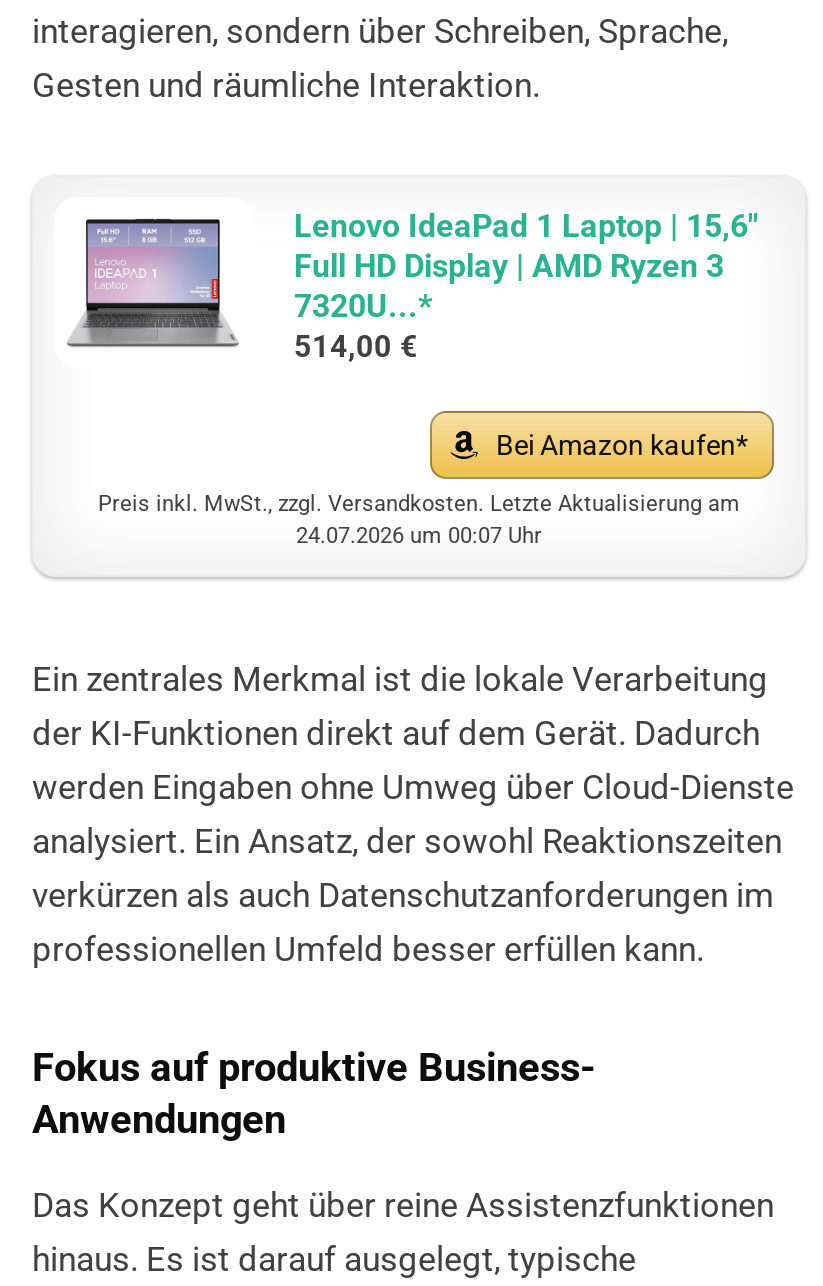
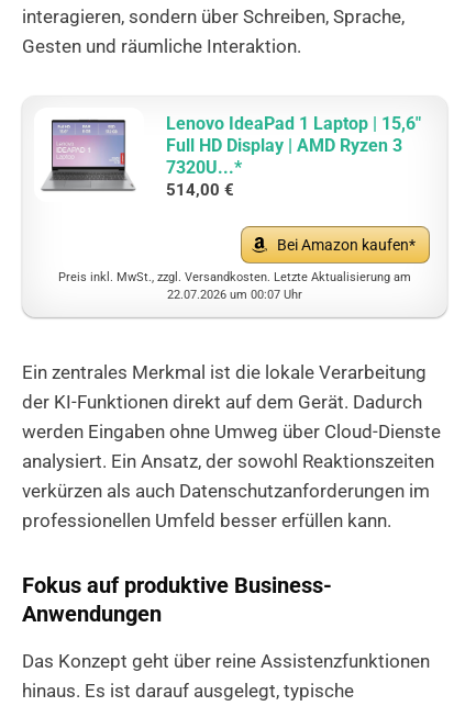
- 24.07.2026 um 00:07 Uhr
+ 22.07.2026 um 00:07 Uhr
